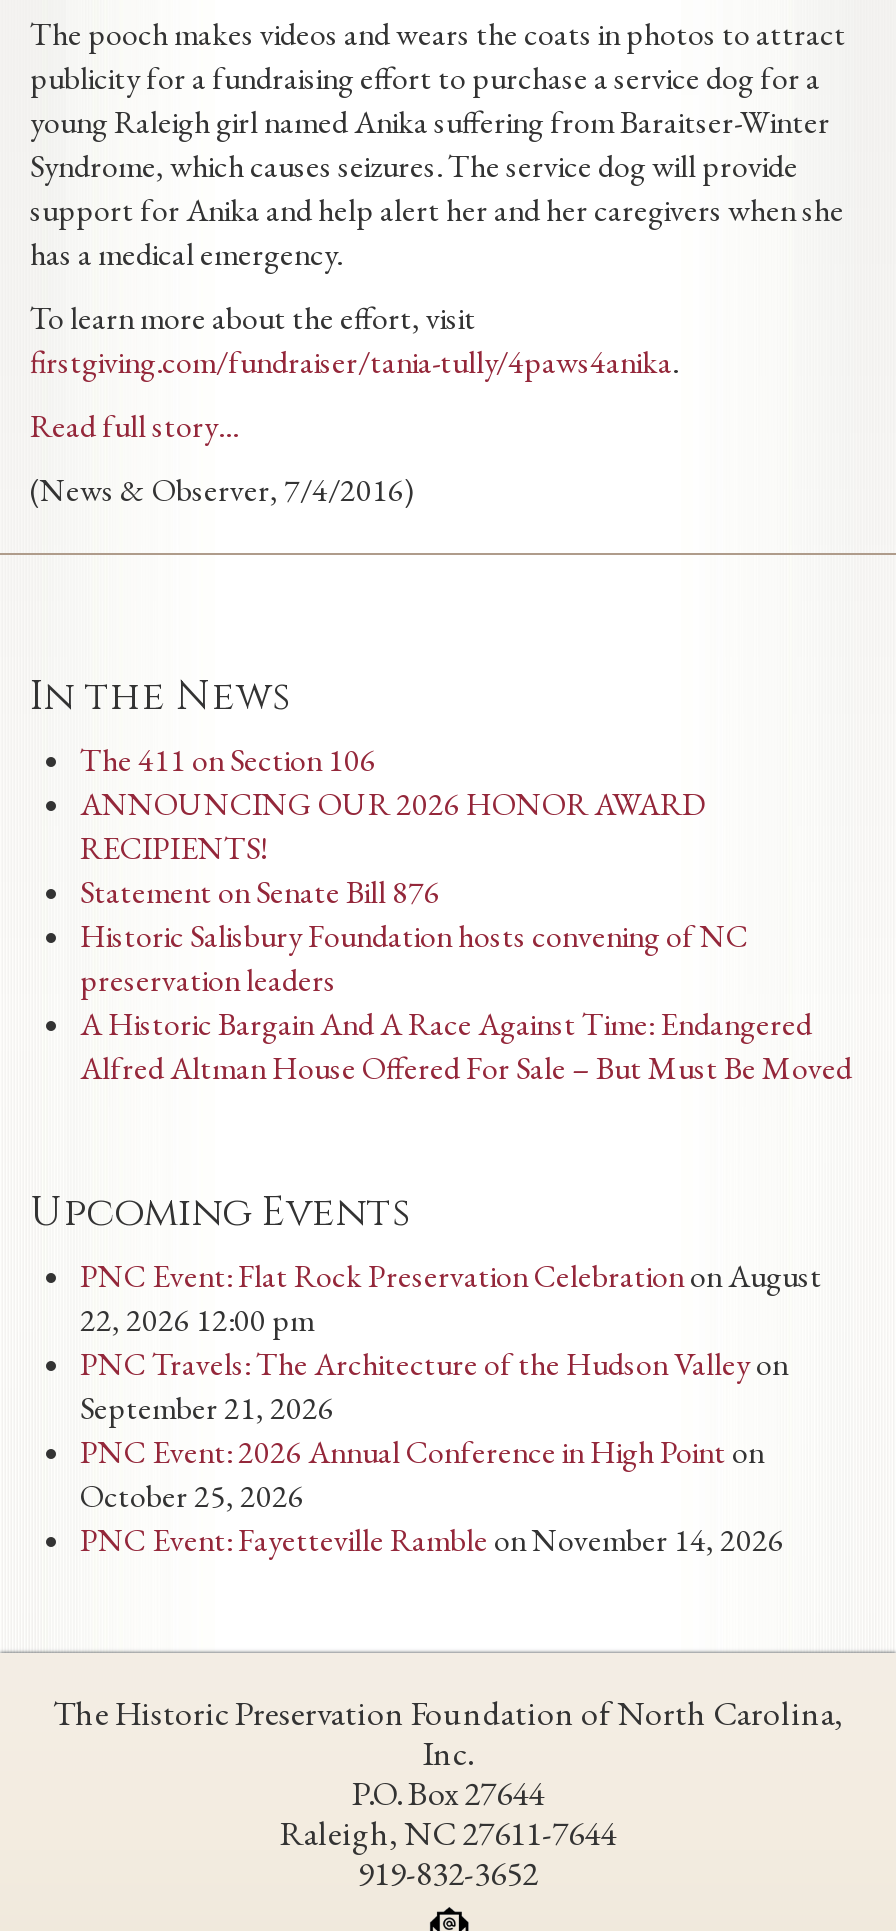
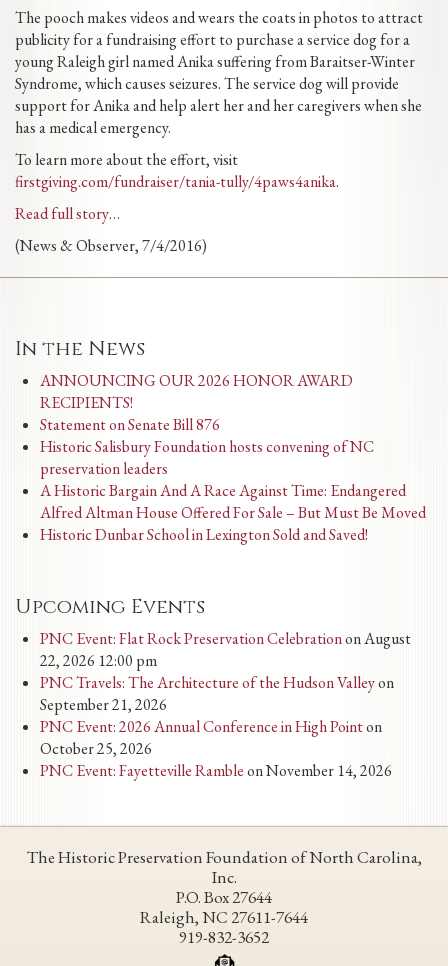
- The 411 on Section 106

moved up: ANNOUNCING OUR 2026 HONOR AWARD | RECIPIENTS! | Statement on Senate Bill 876 | Historic Salisbury Foundation hosts convening of NC | preservation leaders | A Historic Bargain And A Race Against Time: Endangered | Alfred Altman House Offered For Sale – But Must Be Moved

+ Historic Dunbar School in Lexington Sold and Saved!
